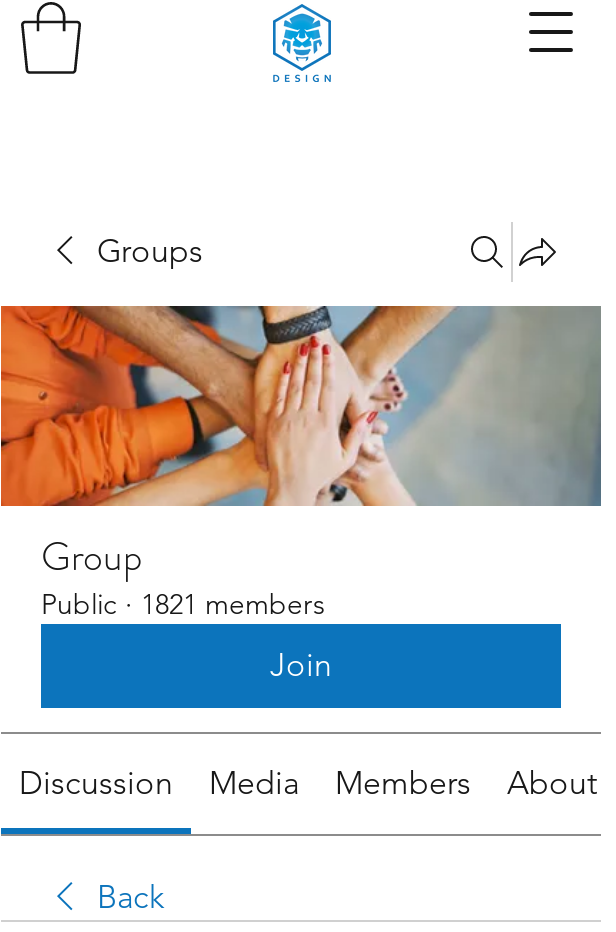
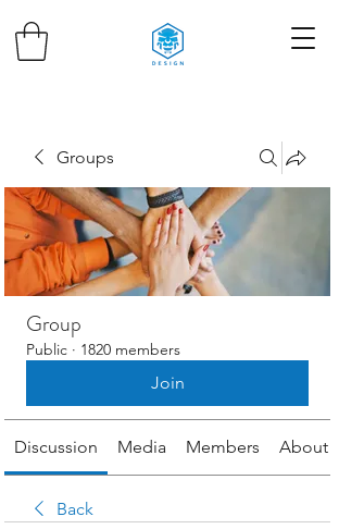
- Public · 1821 members
+ Public · 1820 members
